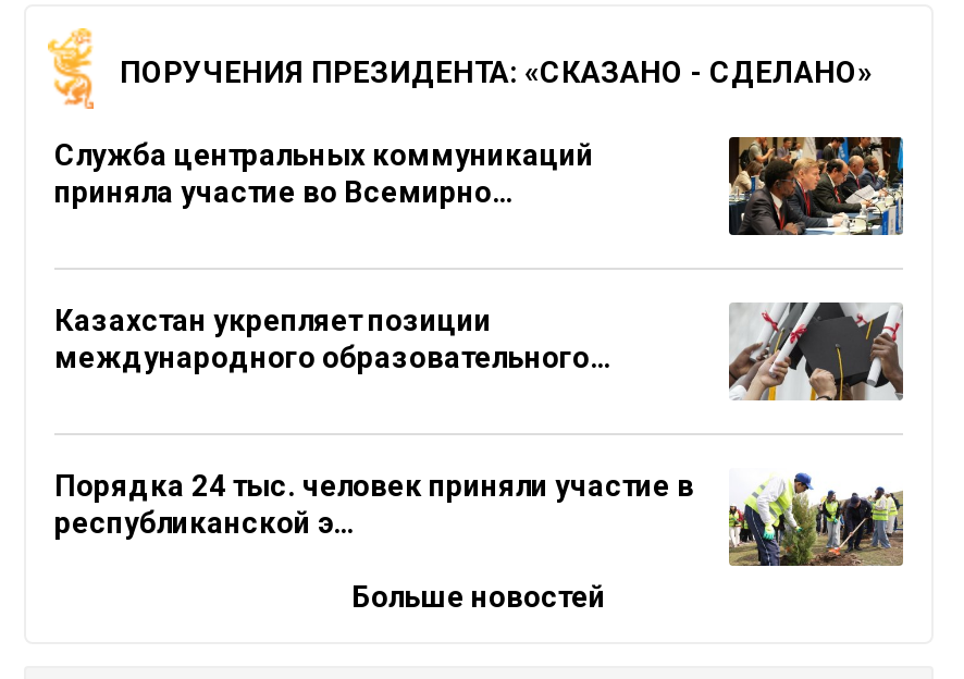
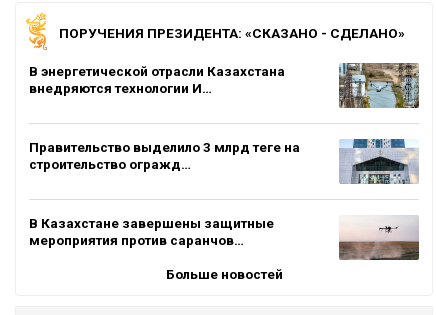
- Служба центральных коммуникаций
- приняла участие во Всемирно…
+ В энергетической отрасли Казахстана
+ внедряются технологии И…

- [image]
+ [image]

- Казахстан укрепляет позиции
- международного образовательного…
+ Правительство выделило 3 млрд теңге на
+ строительство огражд…

- [image]
+ [image]

- Порядка 24 тыс. человек приняли участие в
- республиканской э…
+ В Казахстане завершены защитные
+ мероприятия против саранчов…

- [image]
+ [image]
